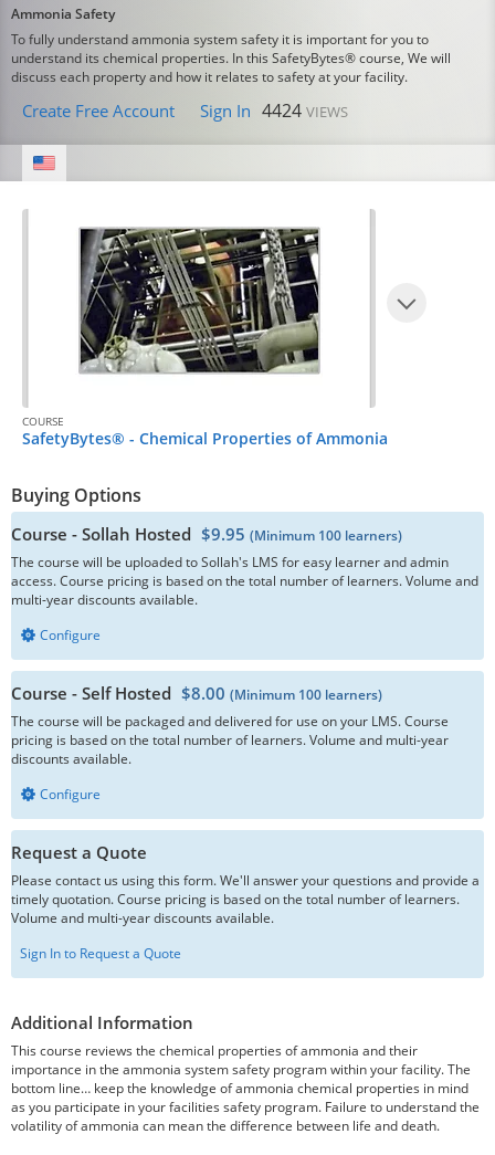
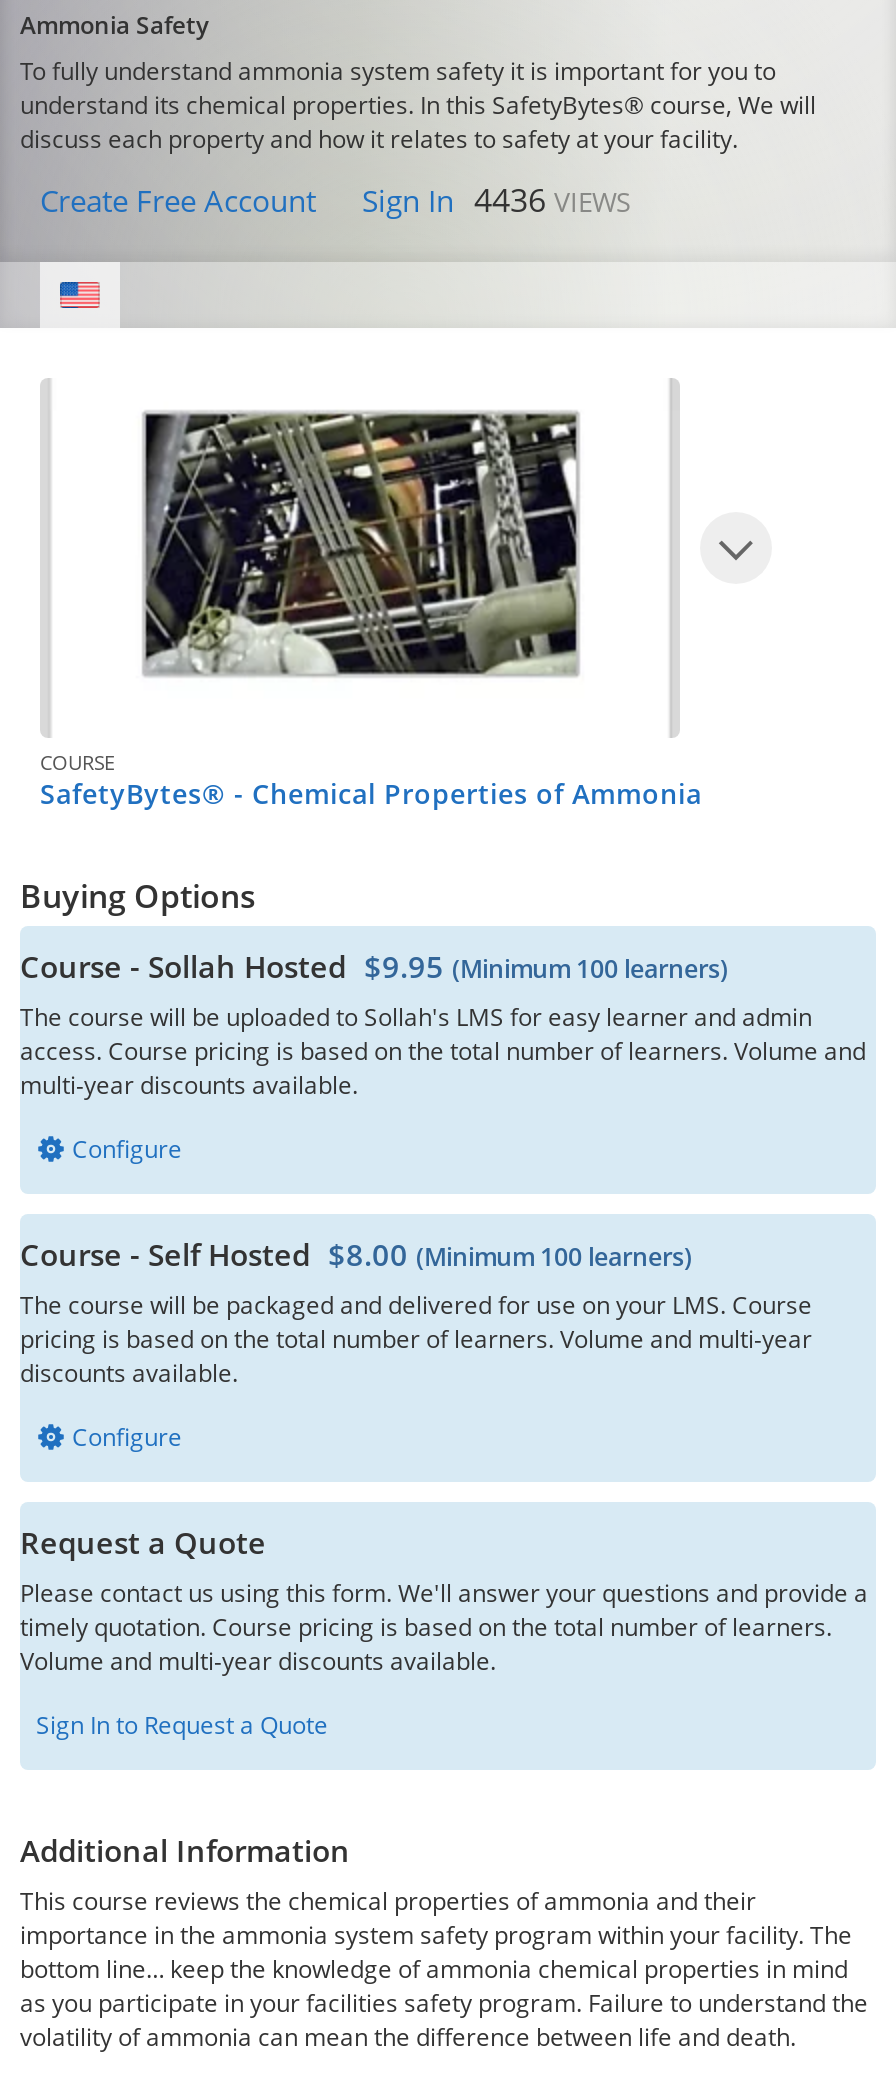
- Create Free Account Sign In 4424 VIEWS
+ Create Free Account Sign In 4436 VIEWS
